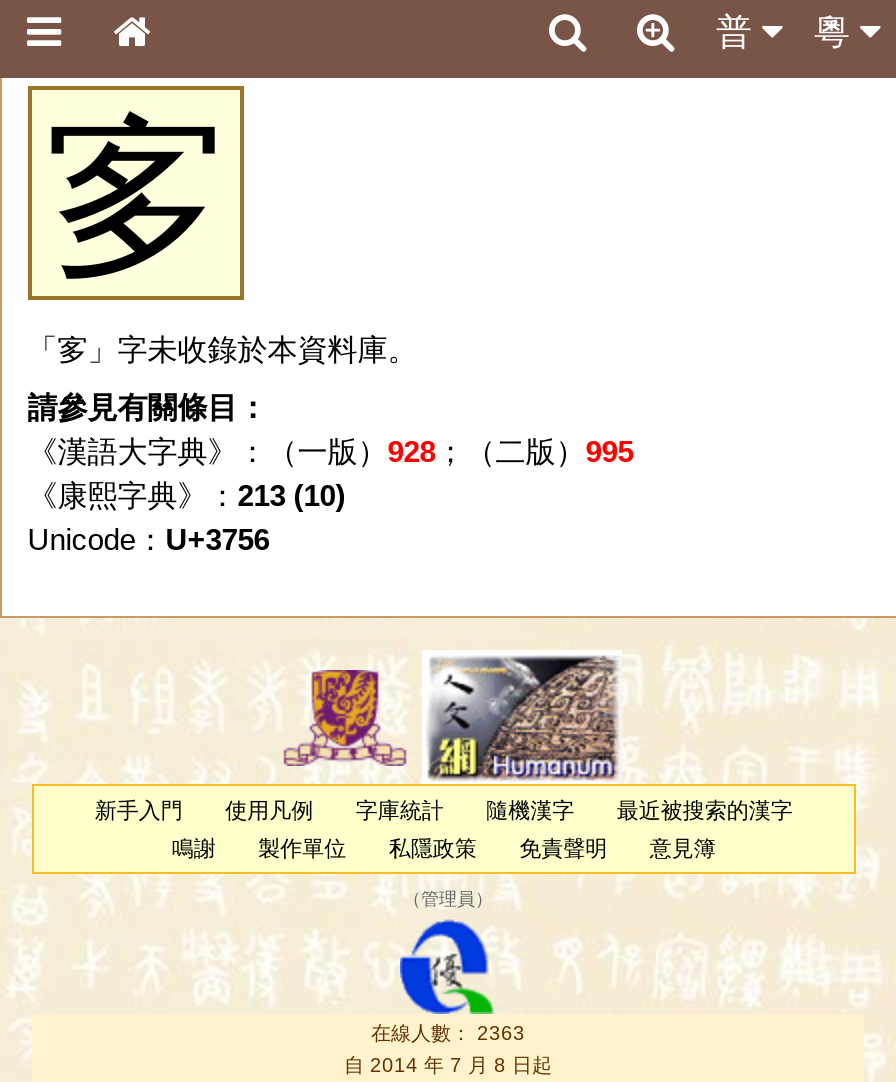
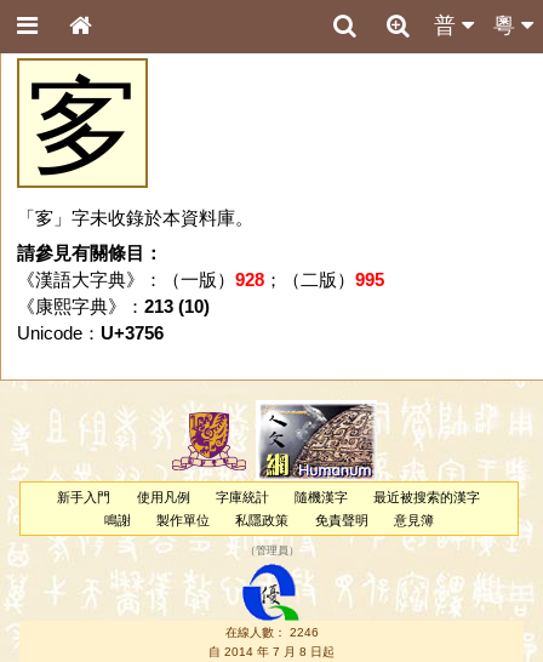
- 在線人數： 2363
+ 在線人數： 2246
